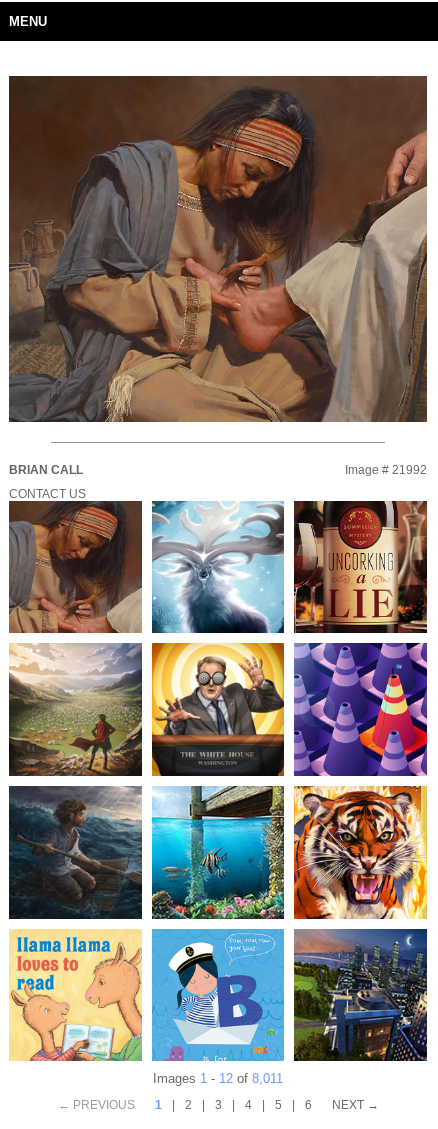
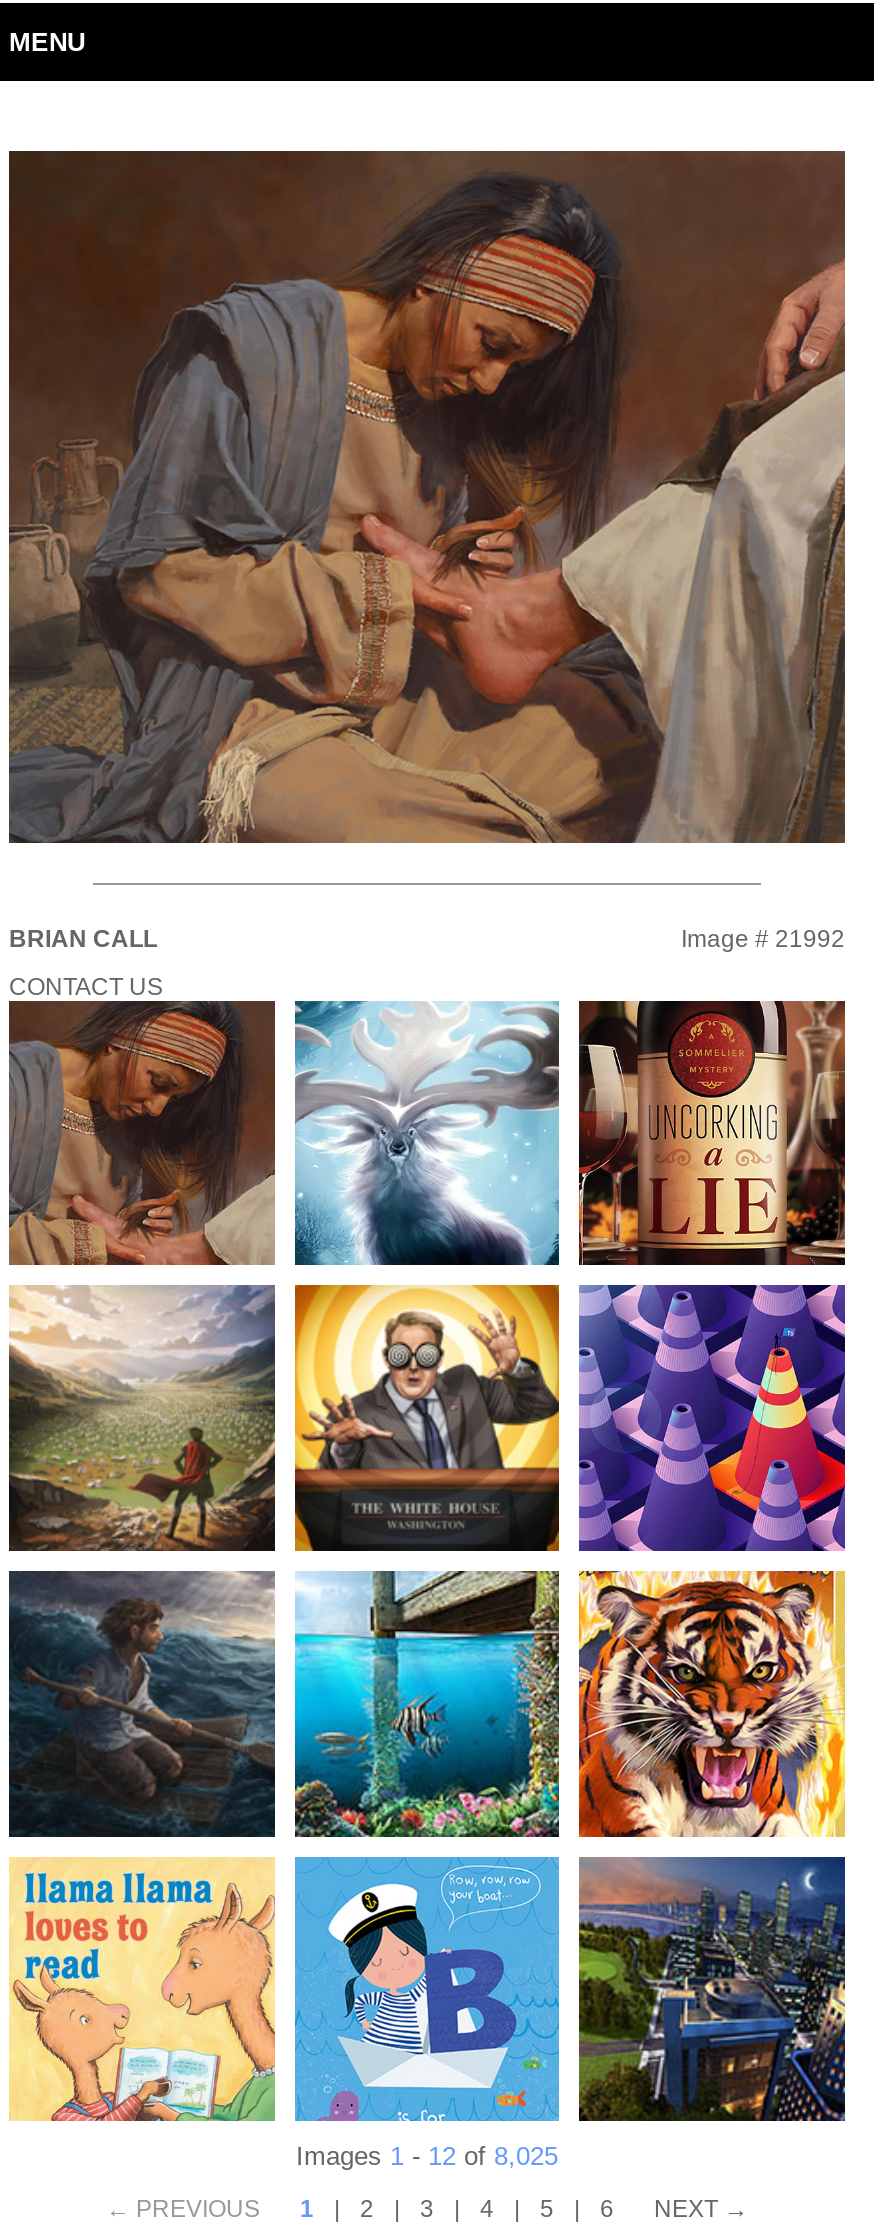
- Images 1 - 12 of 8,011
+ Images 1 - 12 of 8,025
